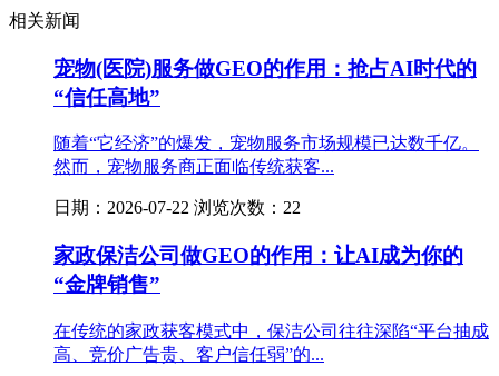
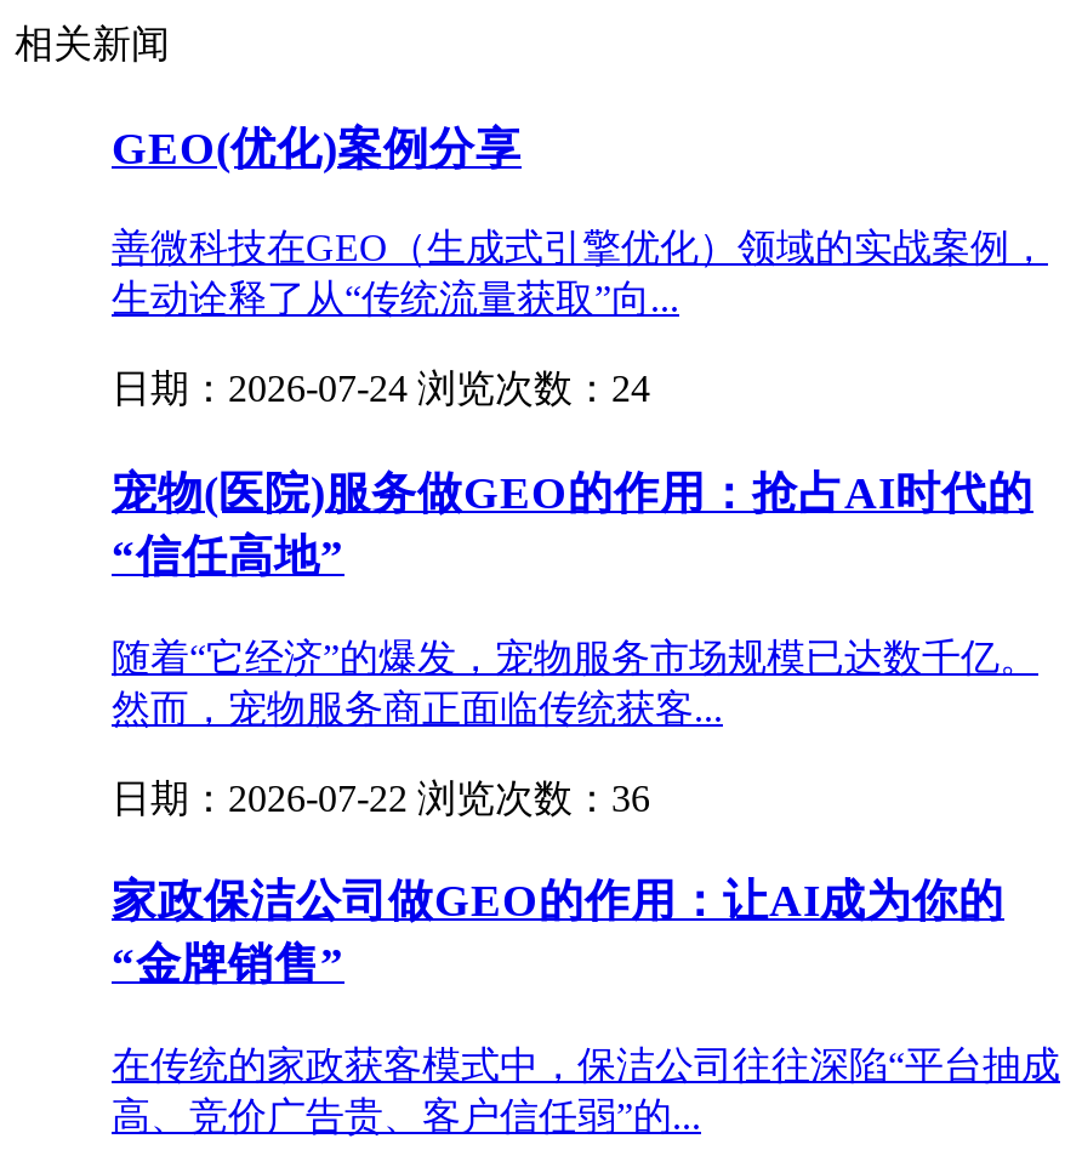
+ GEO(优化)案例分享
+ 善微科技在GEO（生成式引擎优化）领域的实战案例，
+ 生动诠释了从“传统流量获取”向...
+ 日期：2026-07-24 浏览次数：24

- 日期：2026-07-22 浏览次数：22
+ 日期：2026-07-22 浏览次数：36
